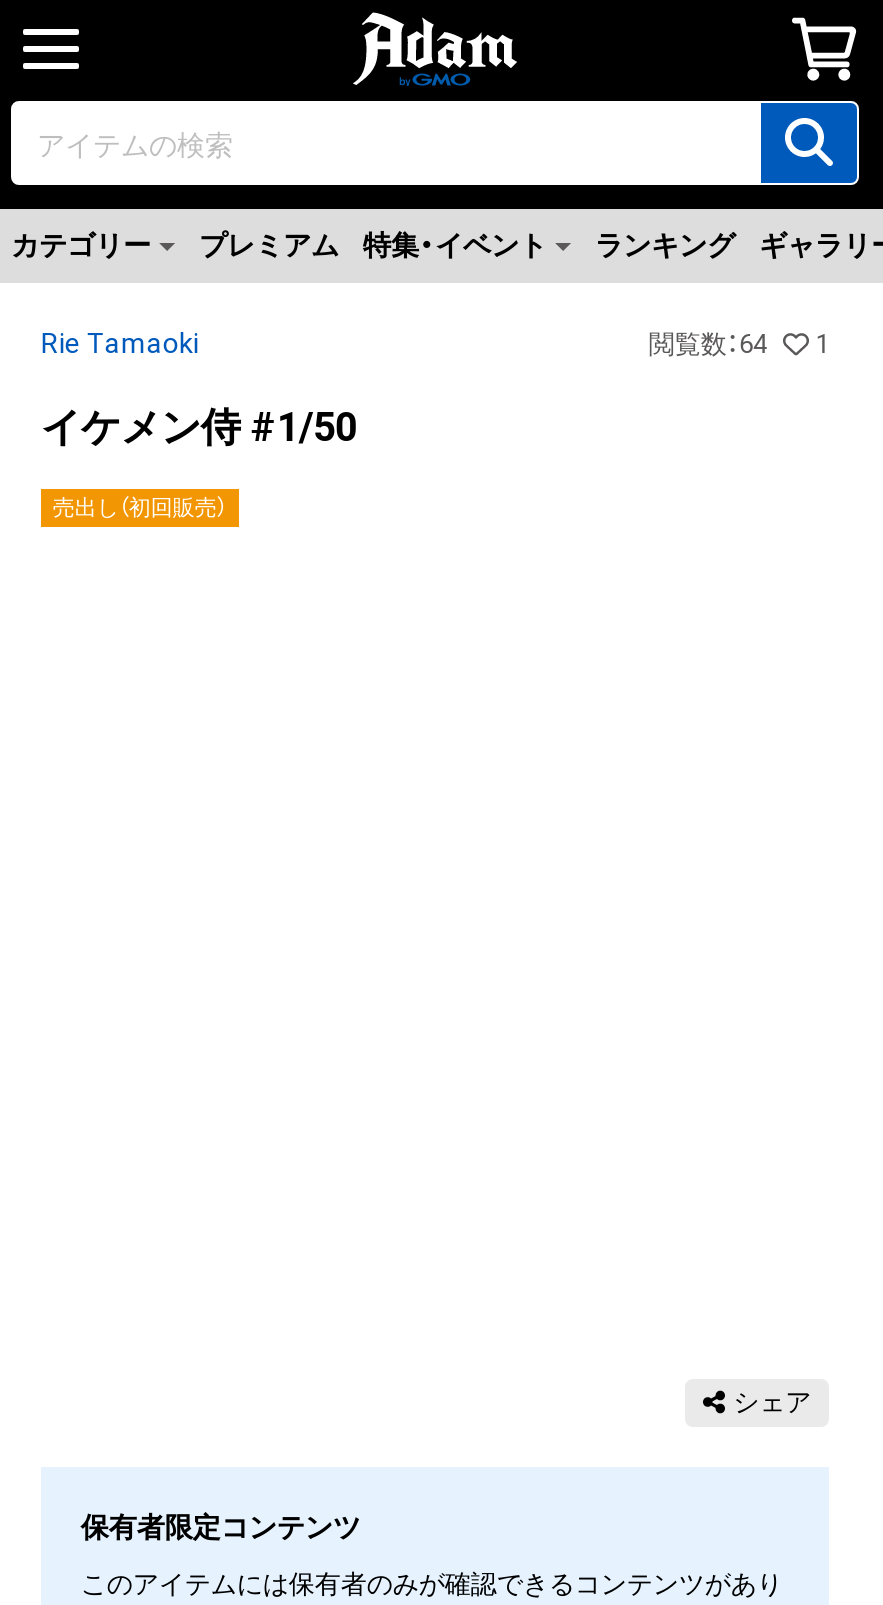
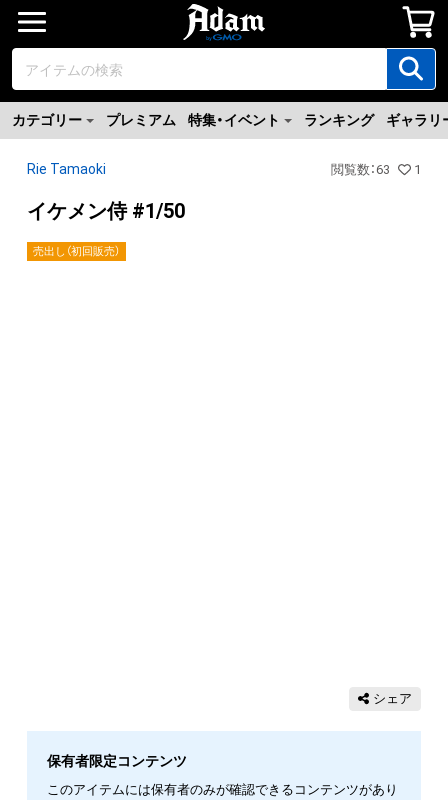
- 閲覧数：64 1
+ 閲覧数：63 1
